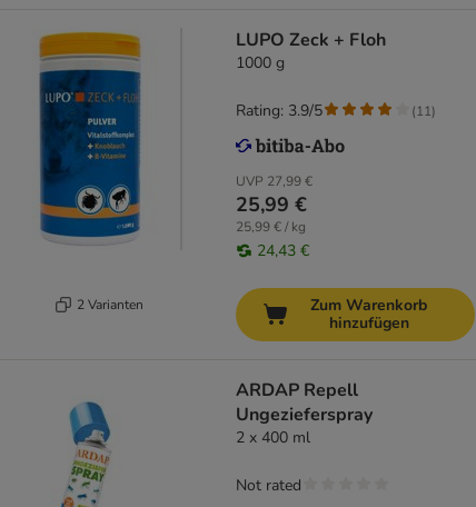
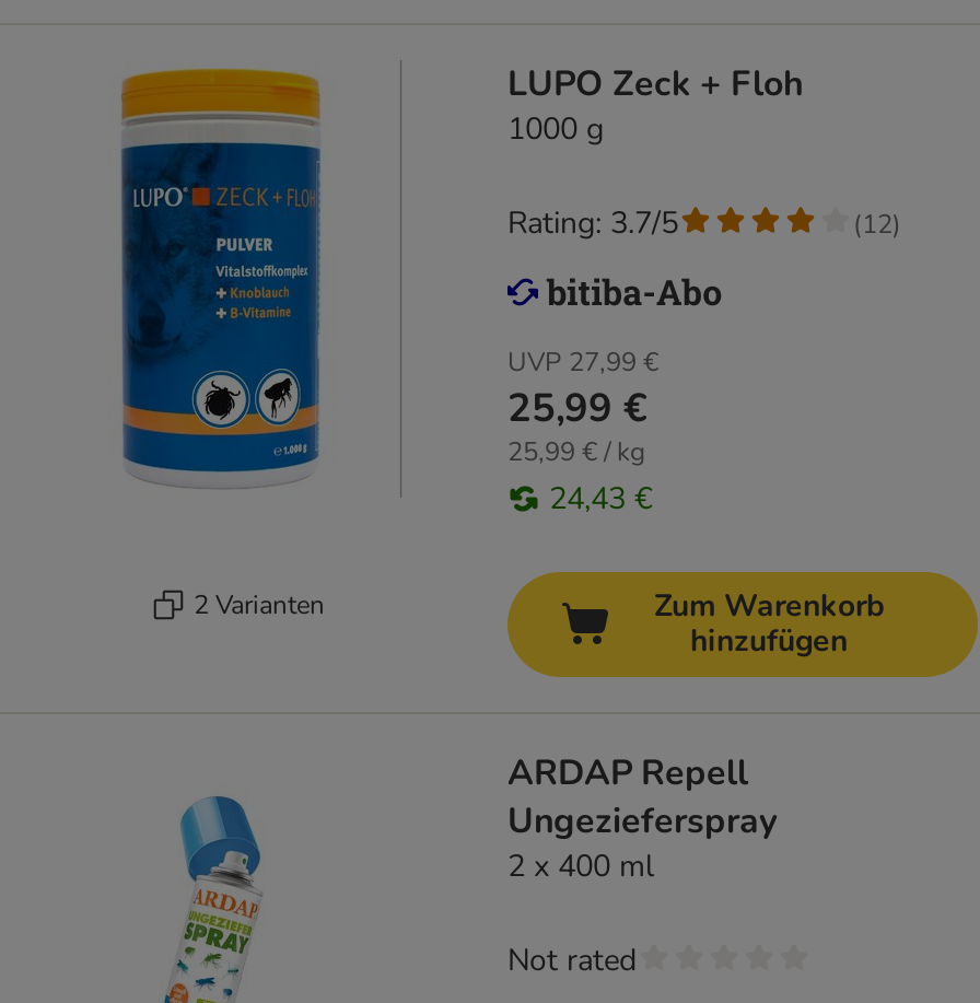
- Rating: 3.9/5
+ Rating: 3.7/5

- (11)
+ (12)
